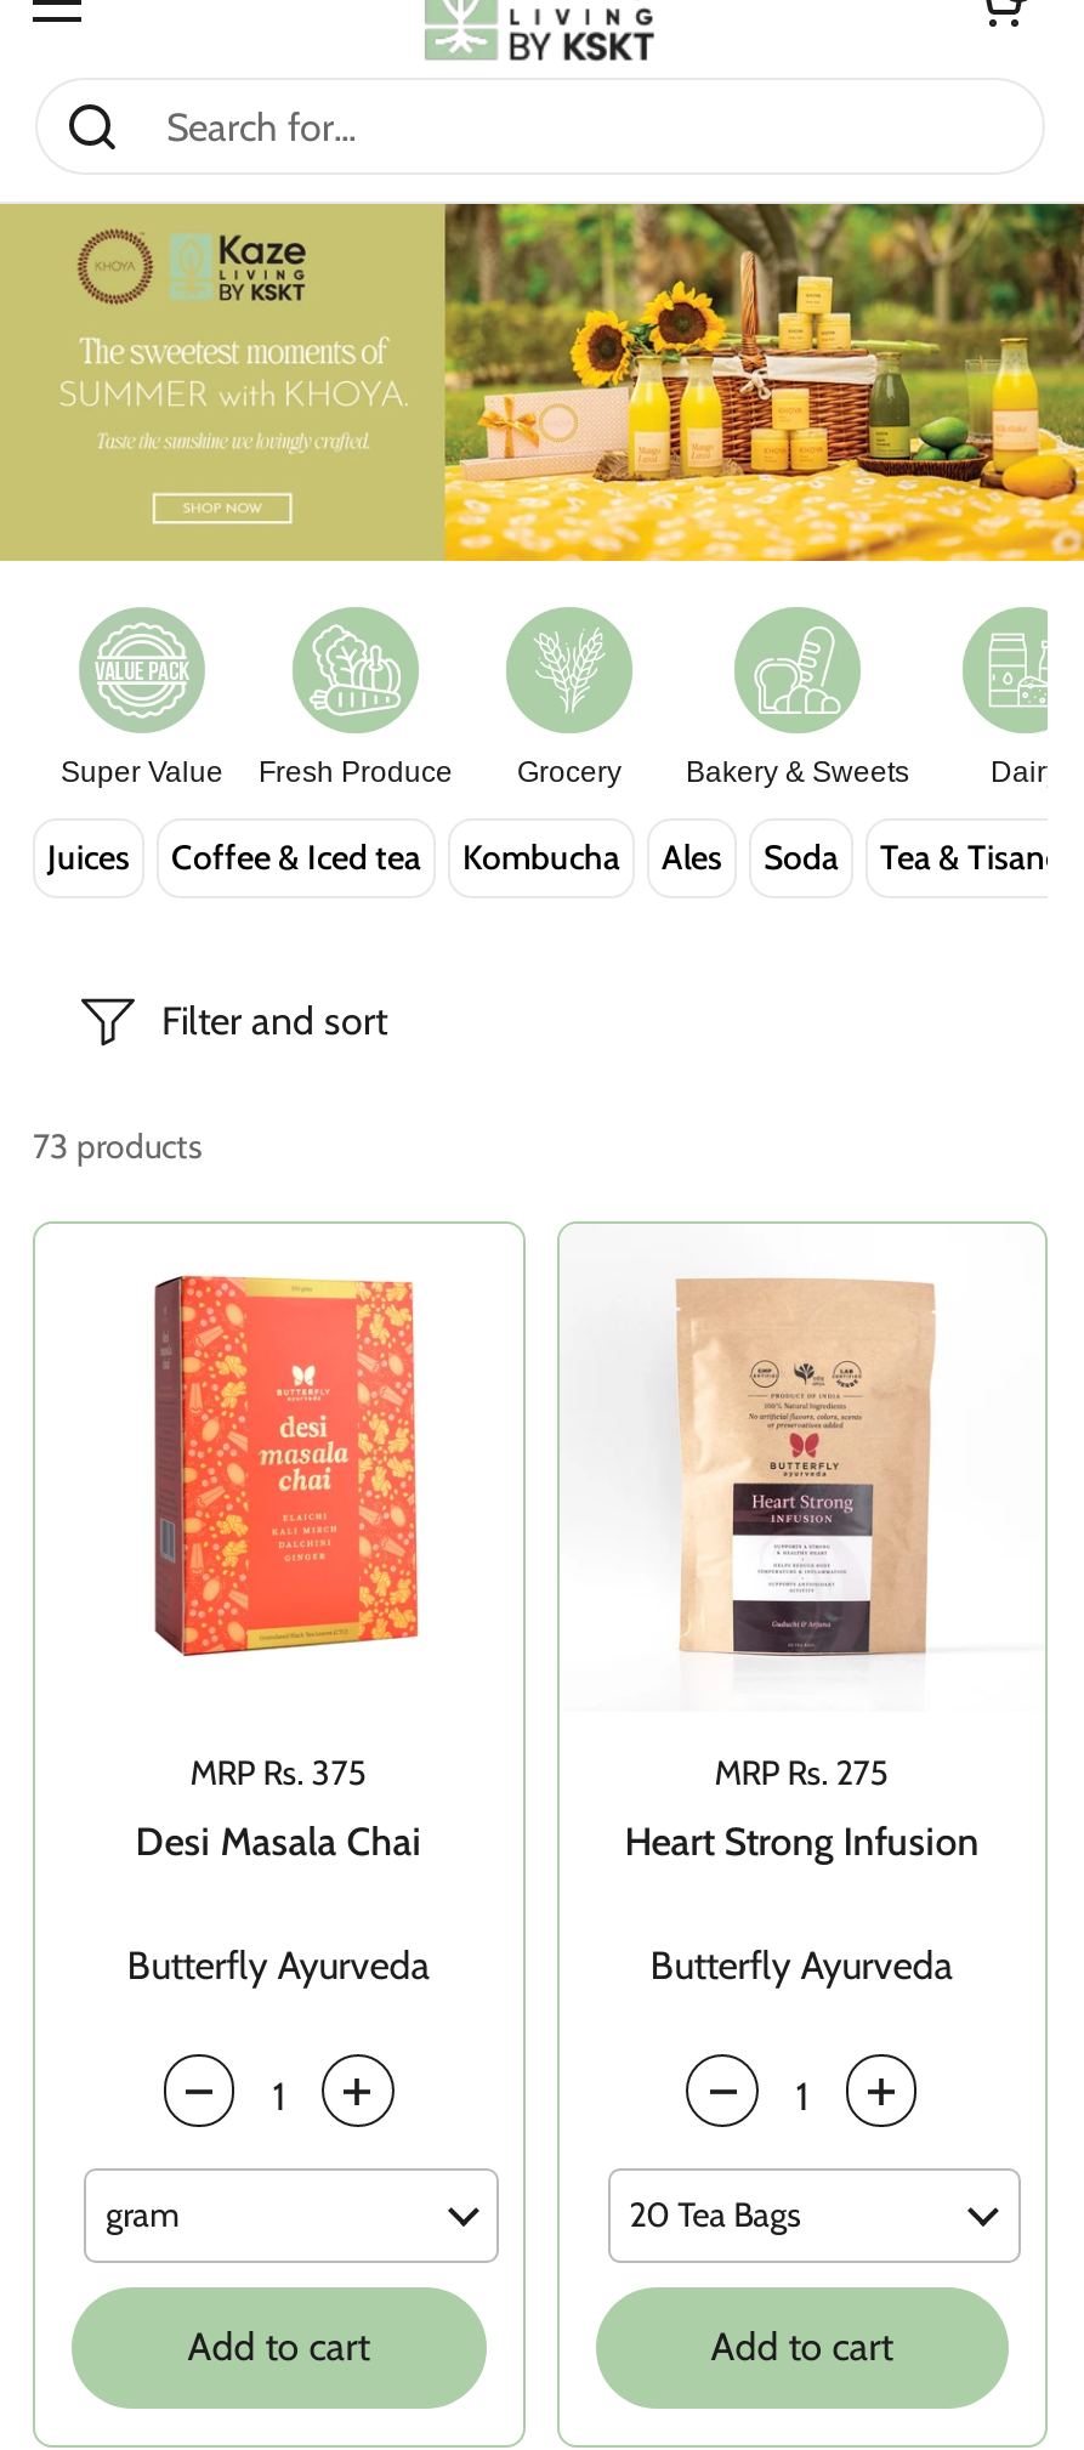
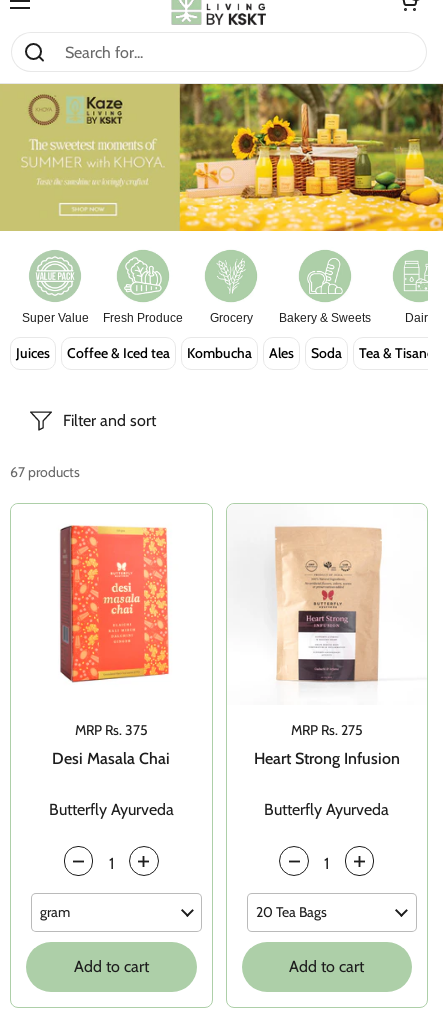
- 73 products
+ 67 products
